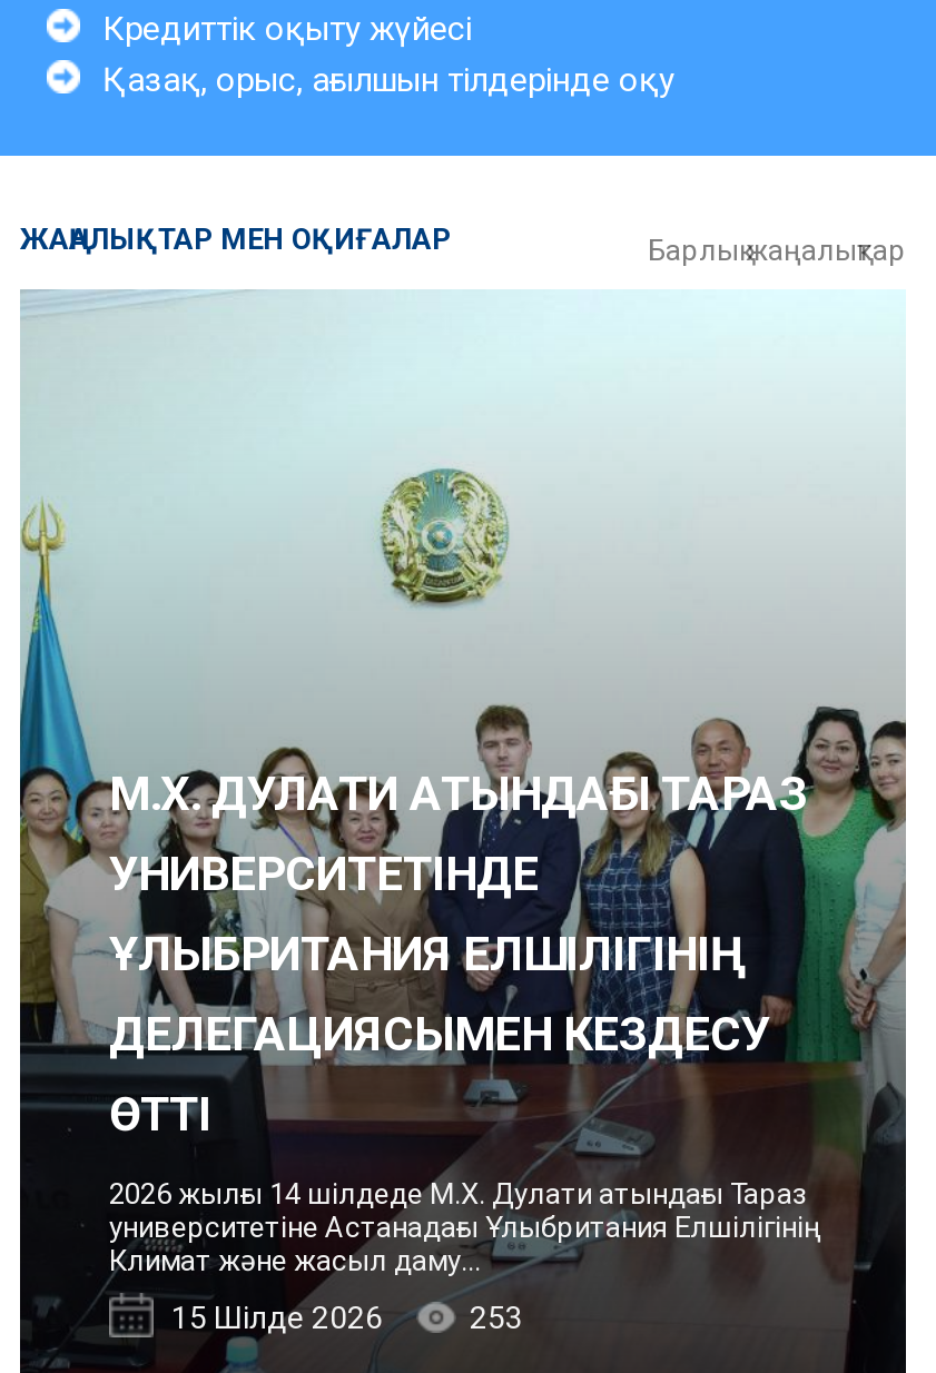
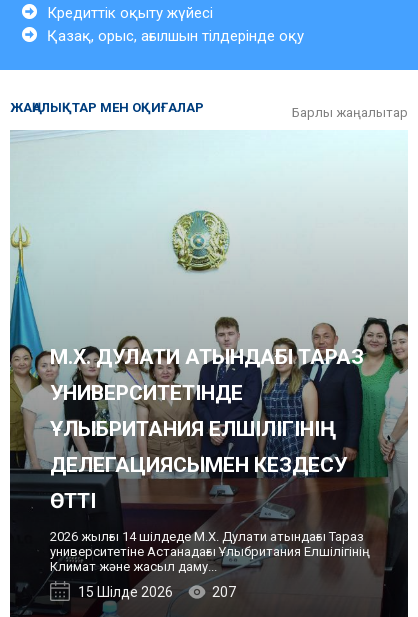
- 253
+ 207
